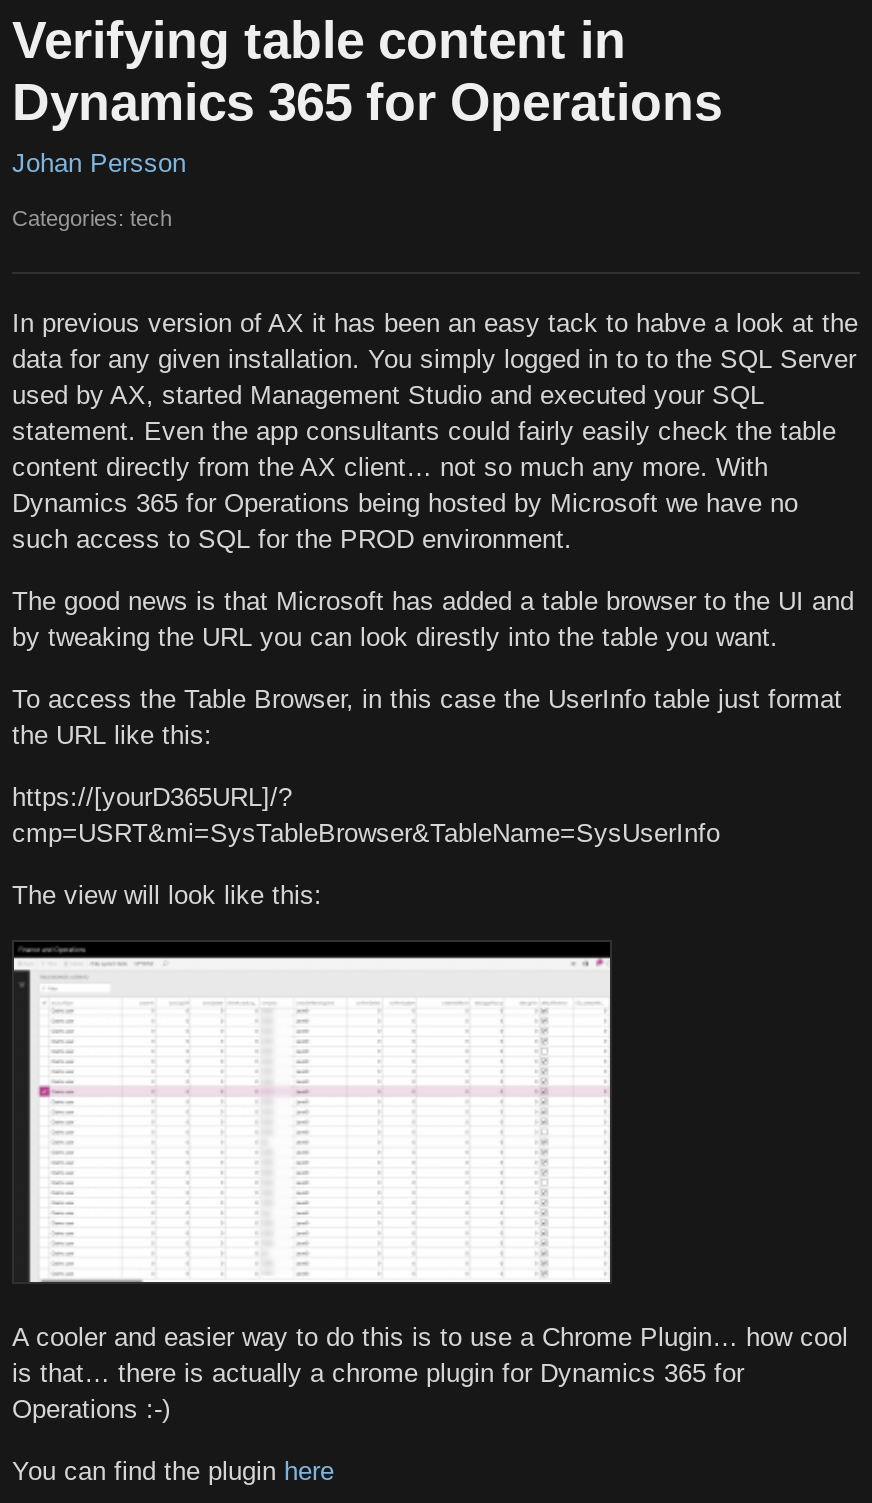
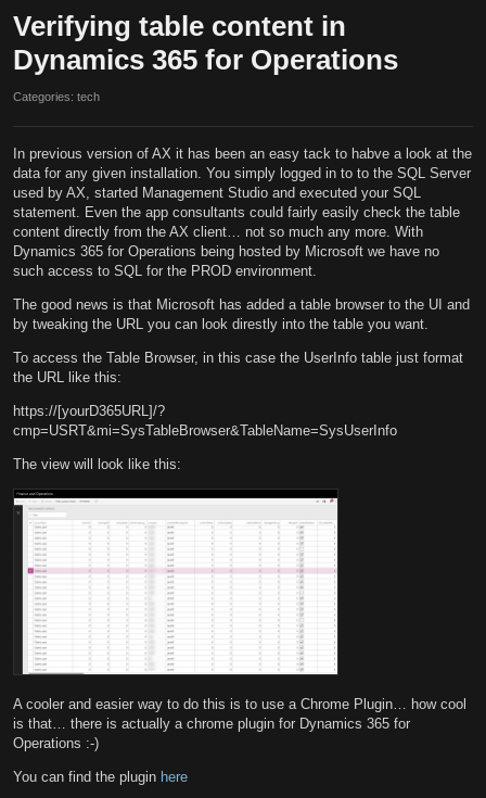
- Johan Persson
